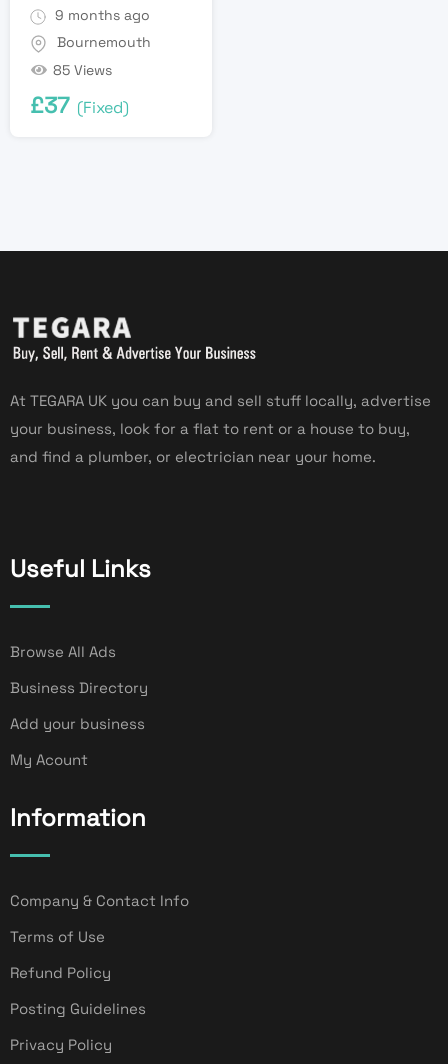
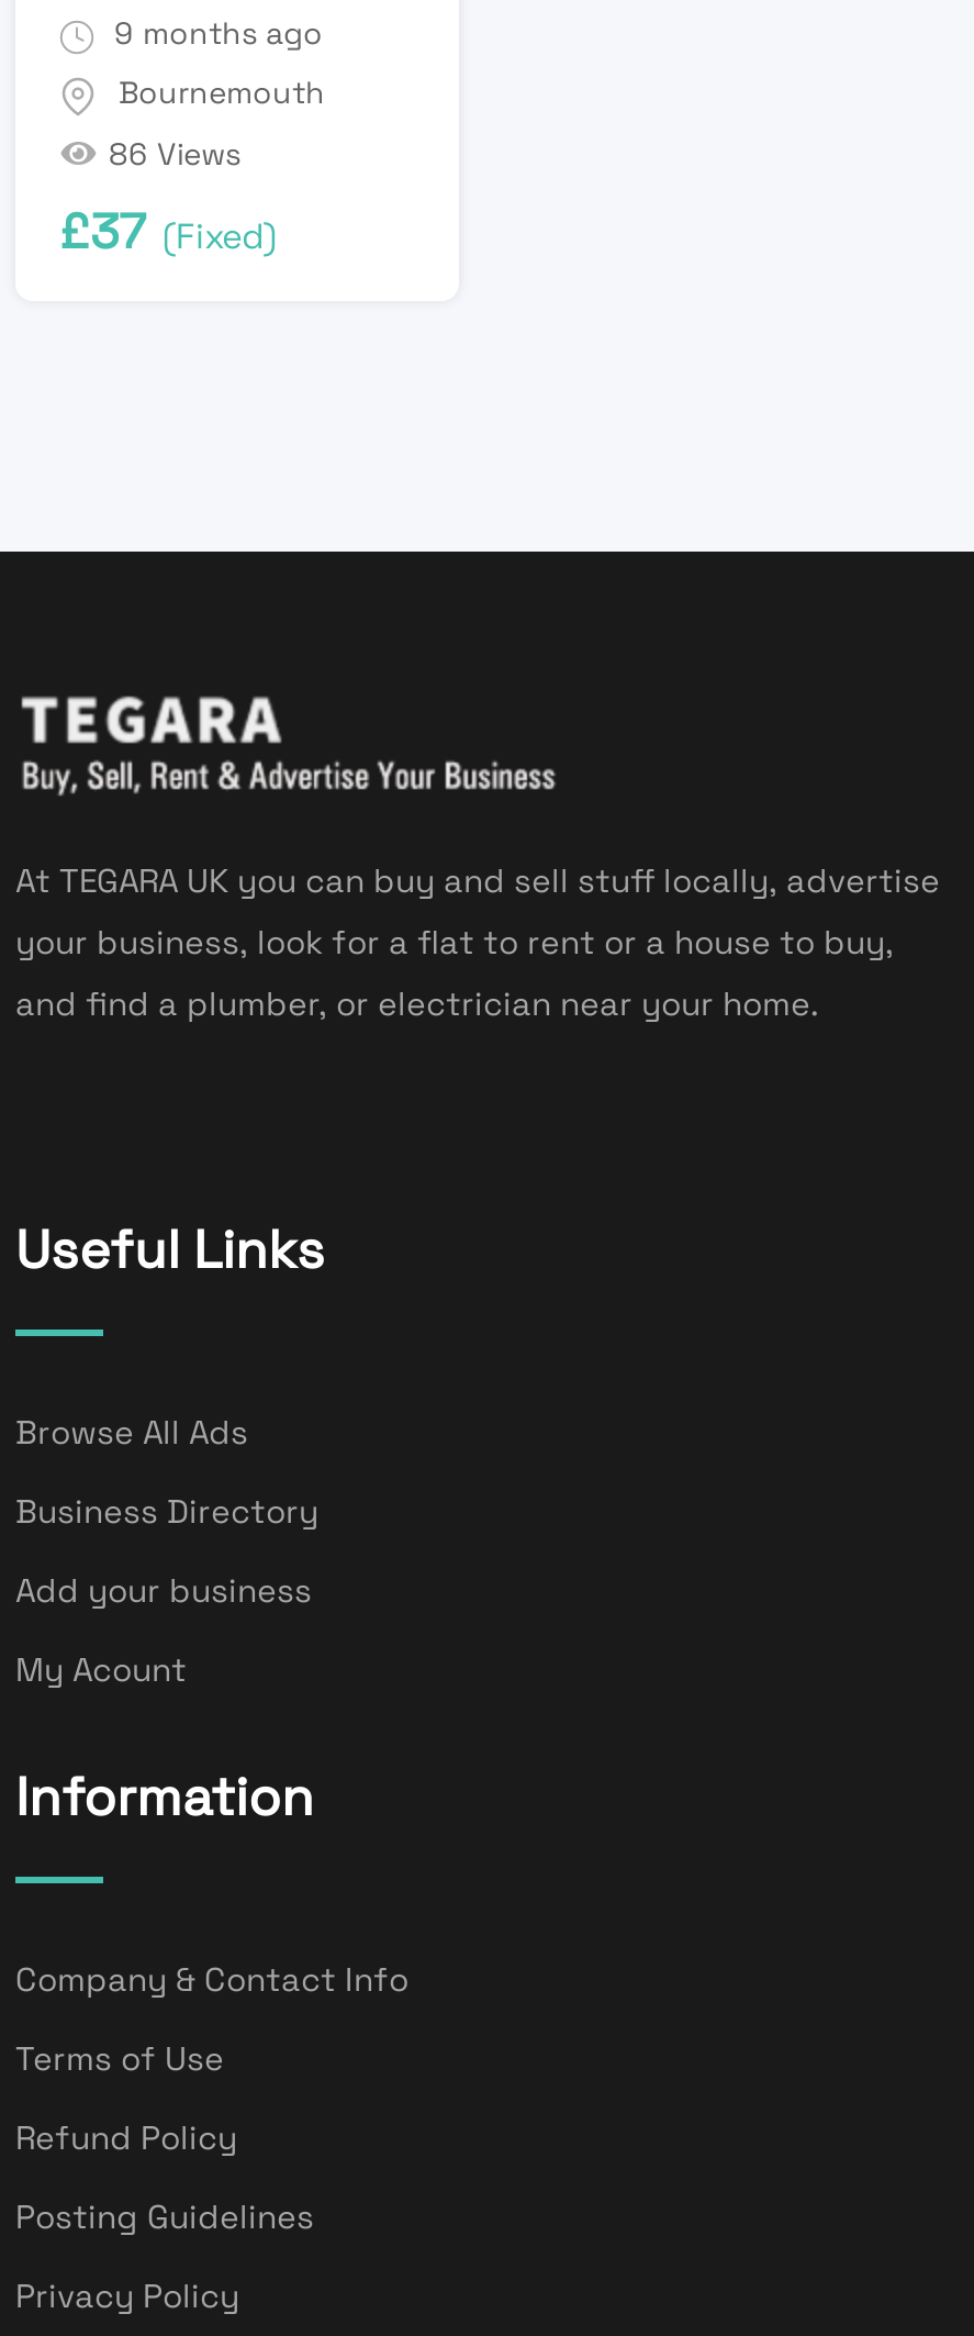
- 85 Views
+ 86 Views
